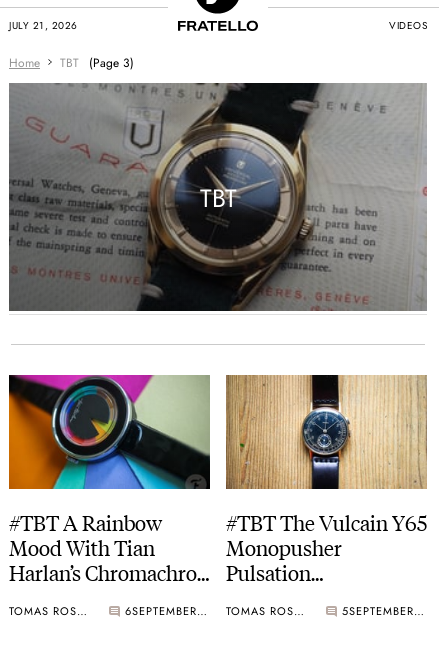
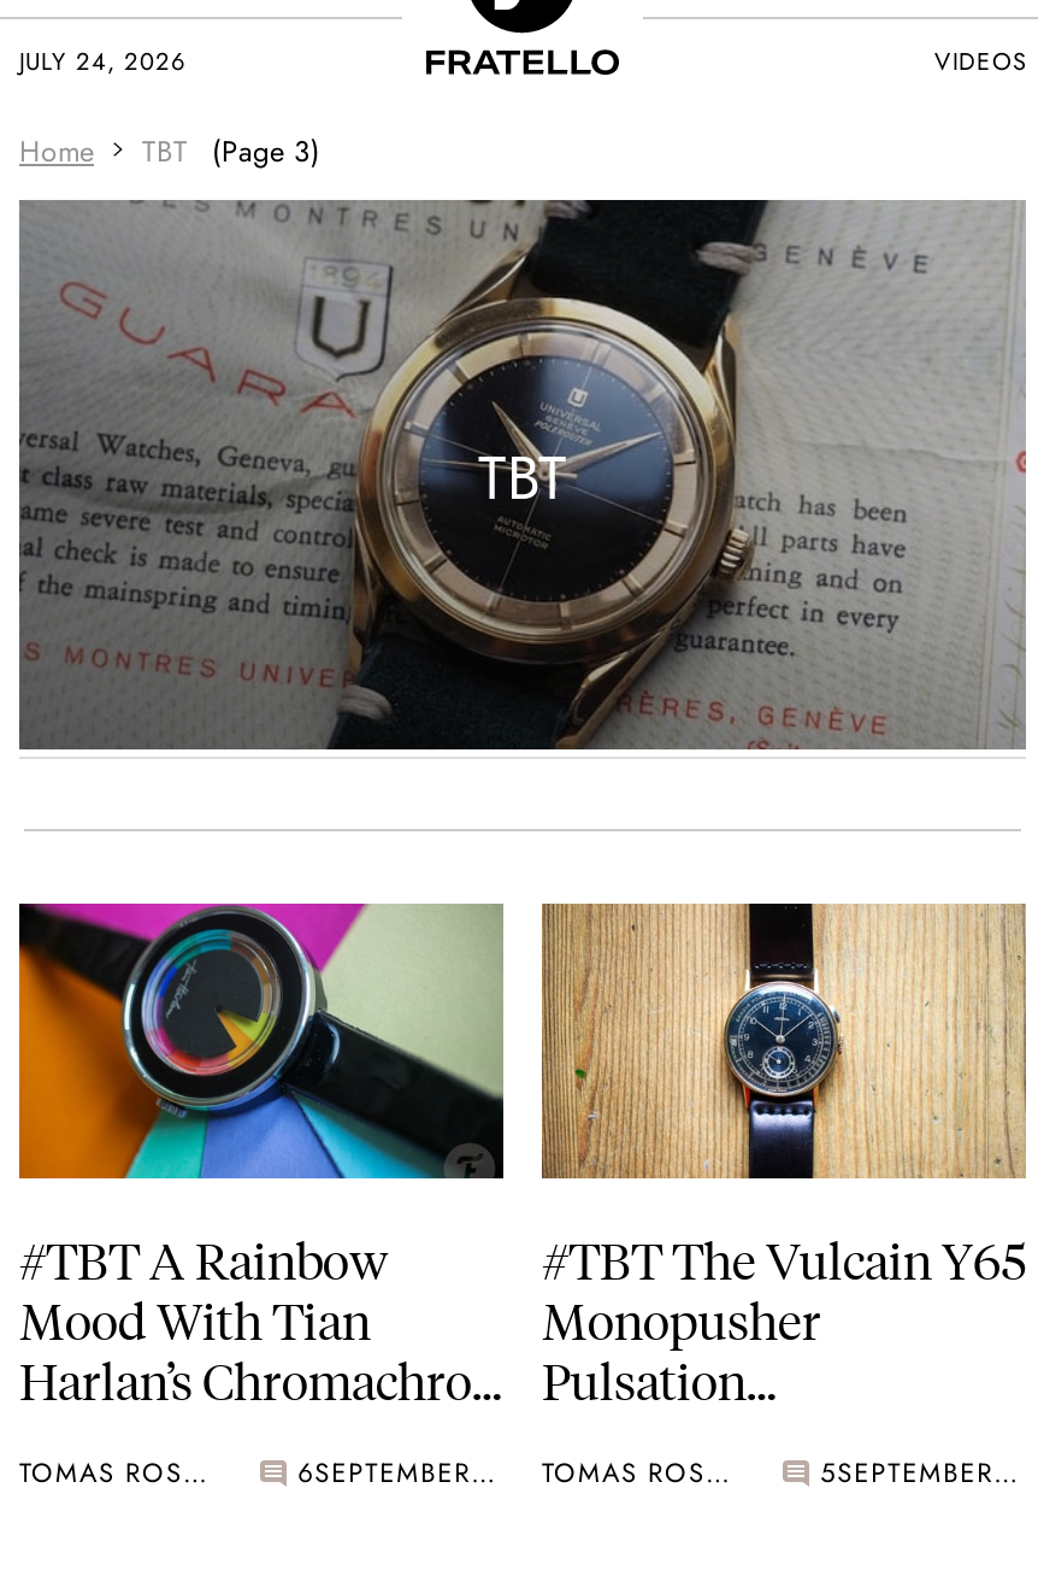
- JULY 21, 2026
+ JULY 24, 2026
